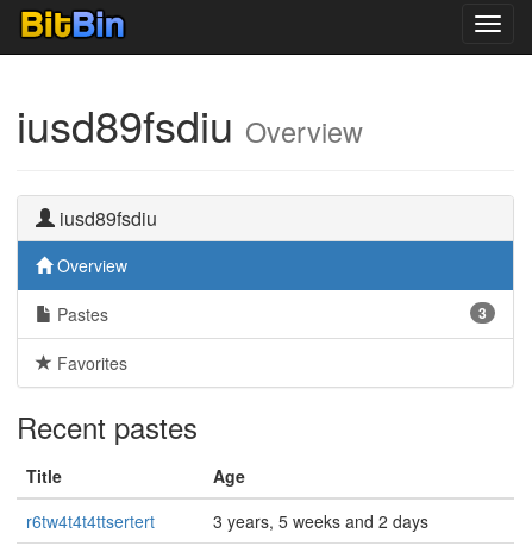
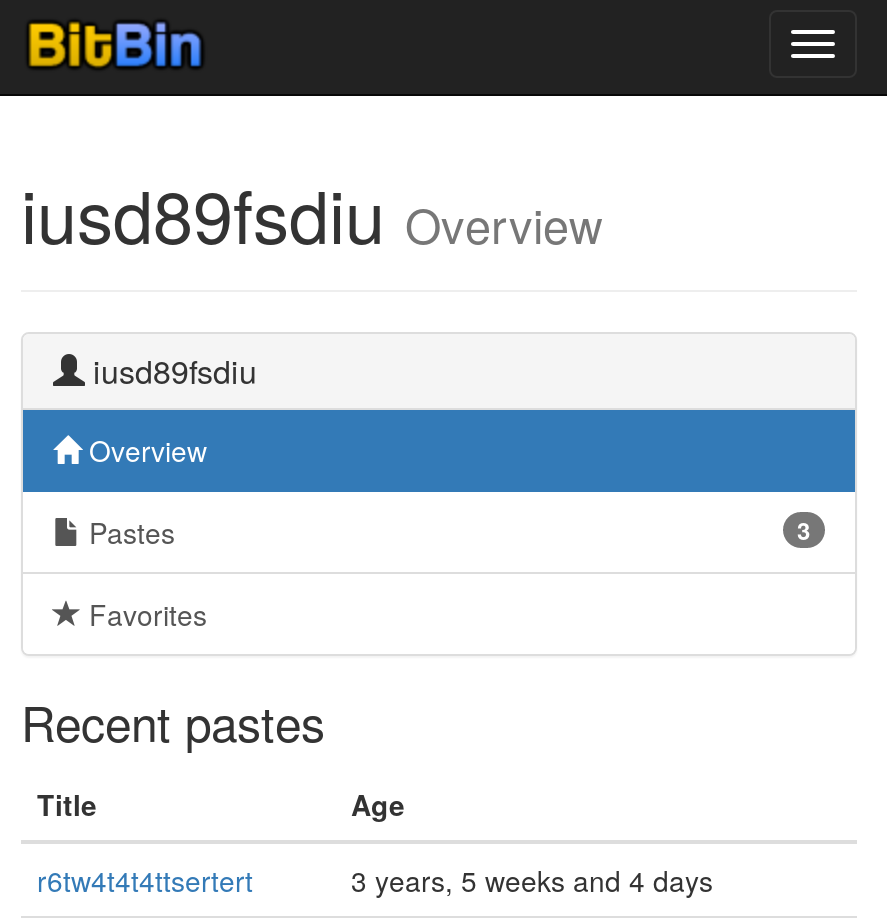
- 3 years, 5 weeks and 2 days
+ 3 years, 5 weeks and 4 days
